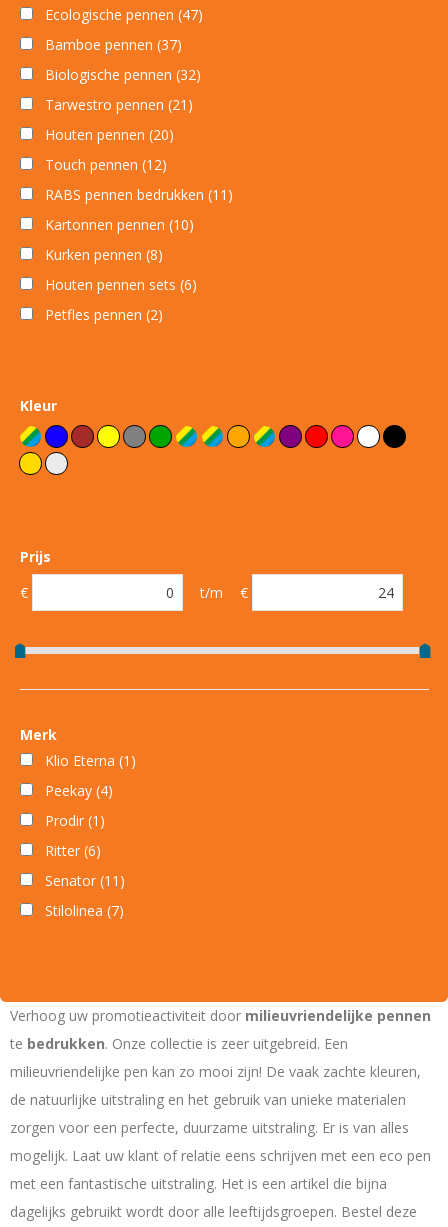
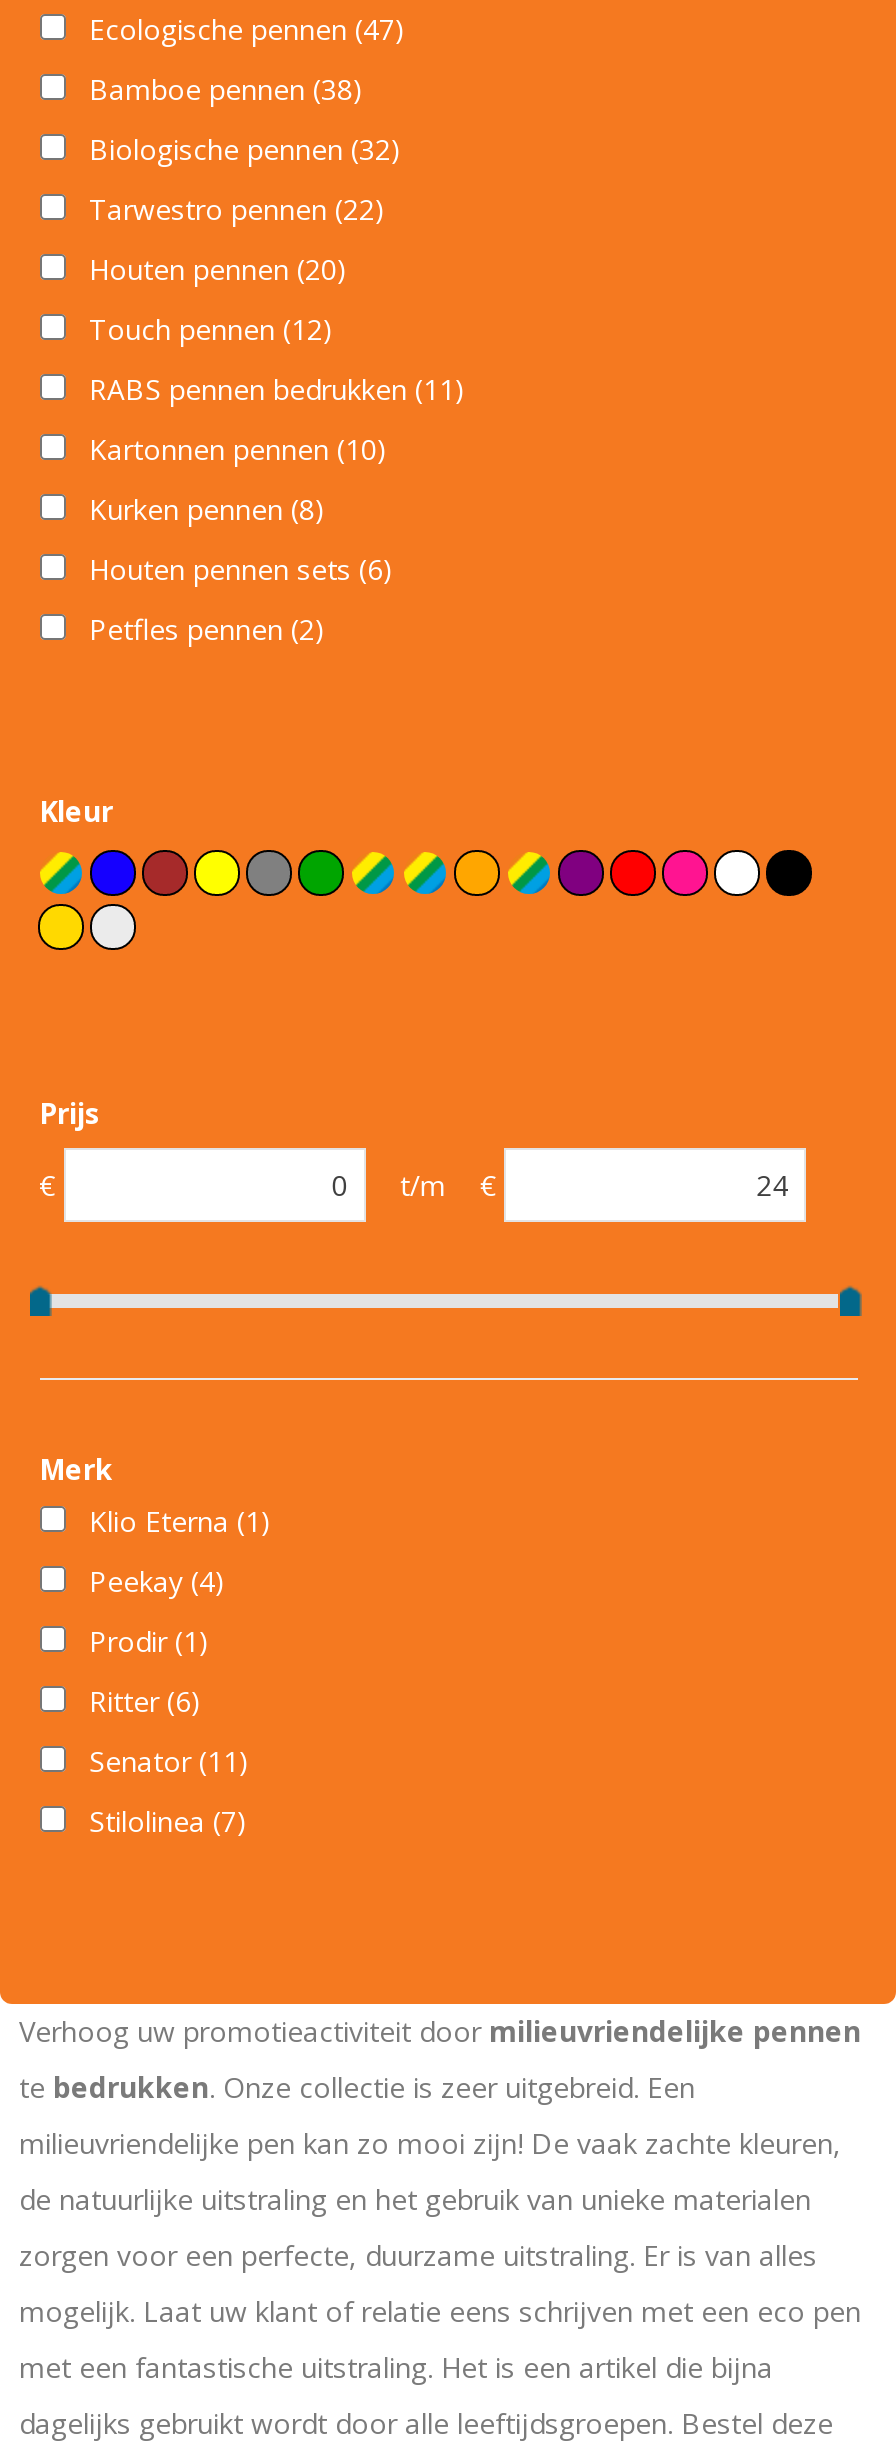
- Bamboe pennen (37)
+ Bamboe pennen (38)

- Tarwestro pennen (21)
+ Tarwestro pennen (22)
